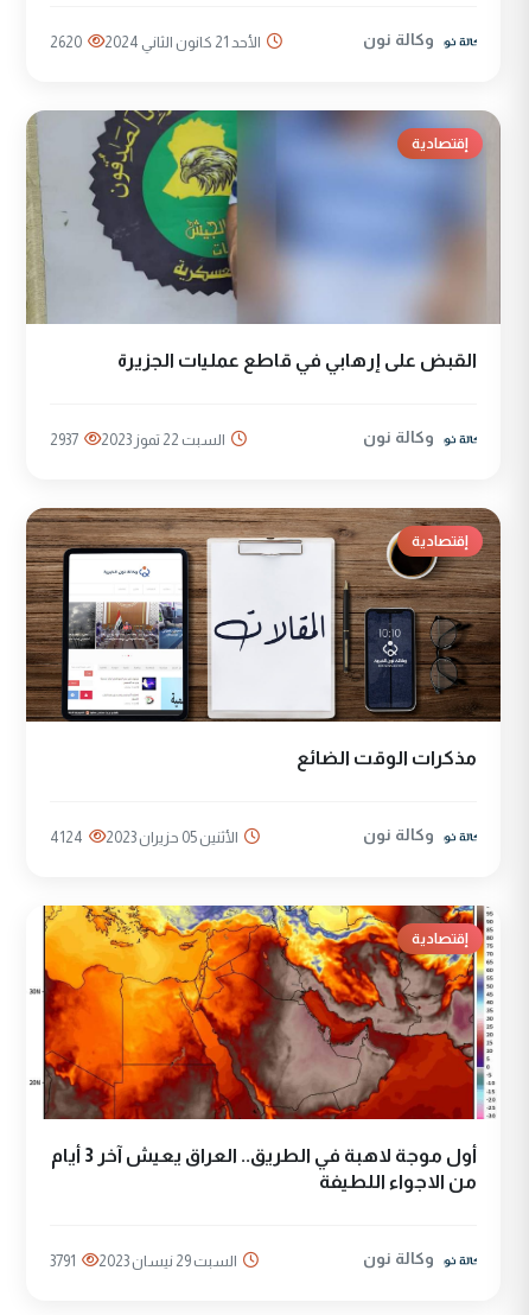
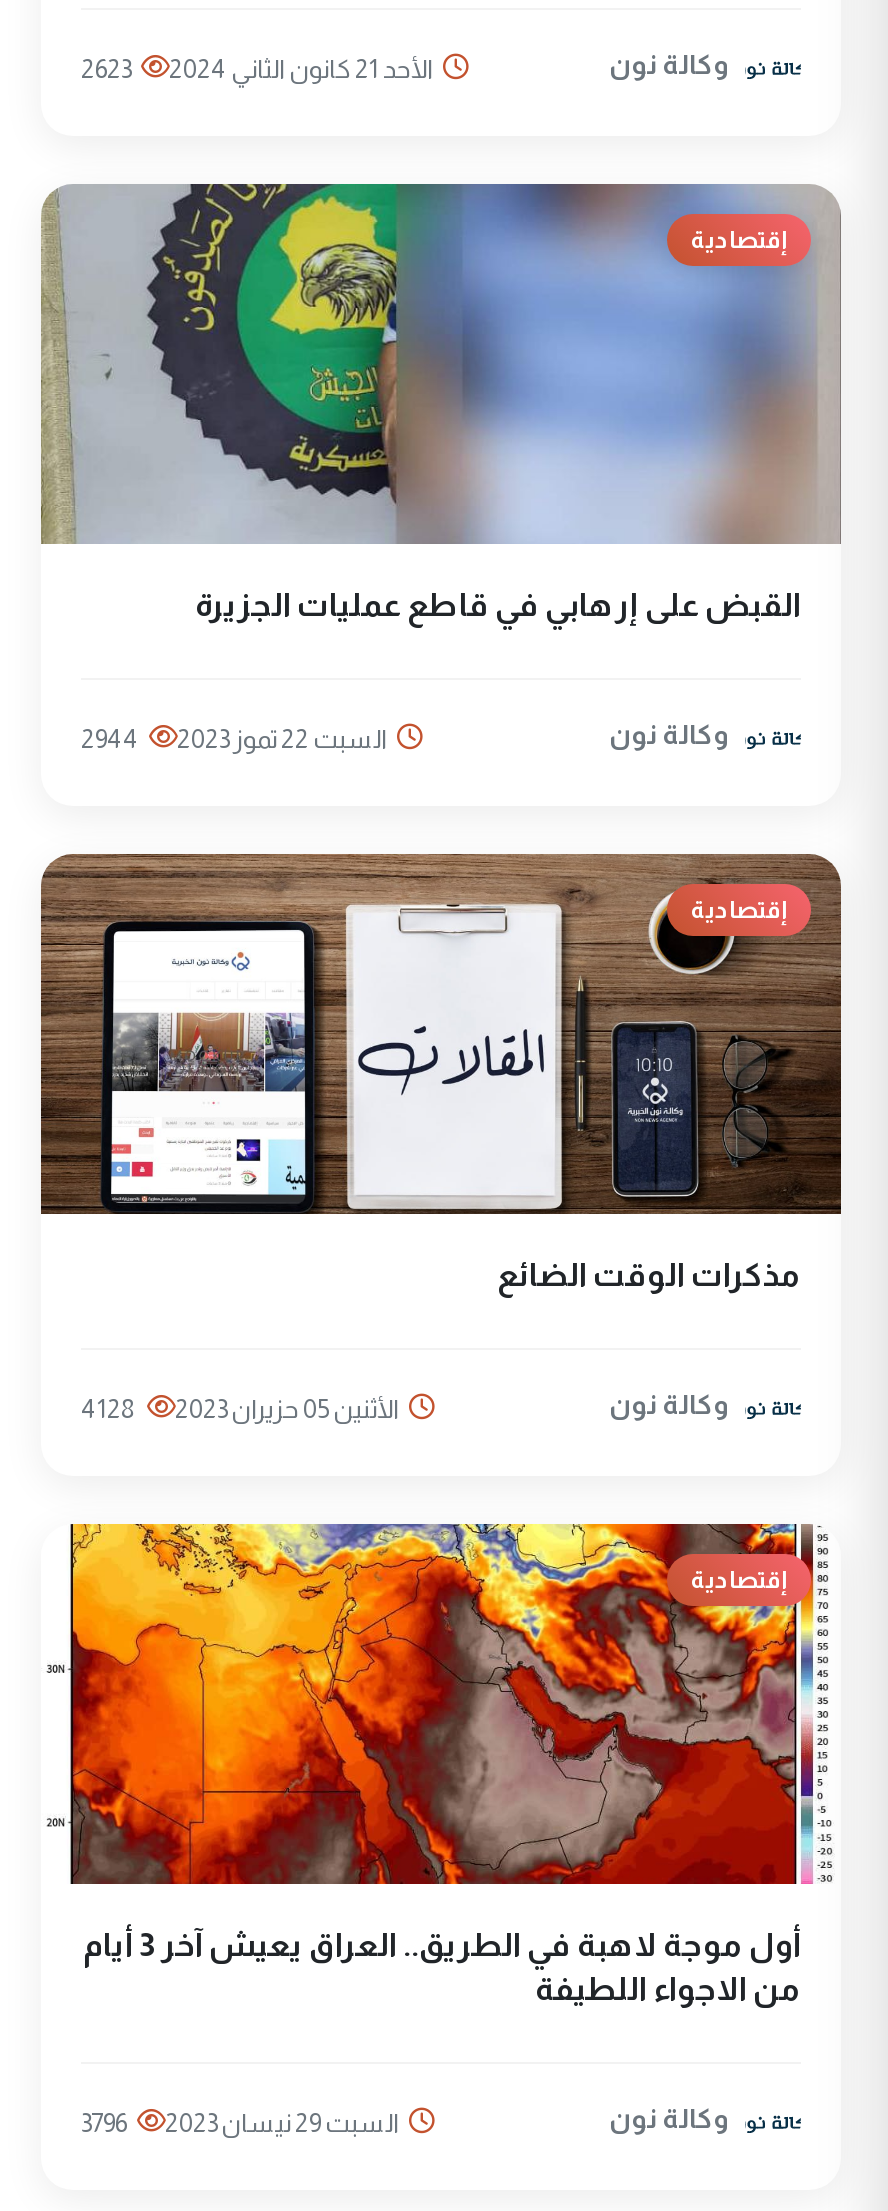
- 2620
+ 2623

- 2937
+ 2944

- 4124
+ 4128

- 3791
+ 3796
